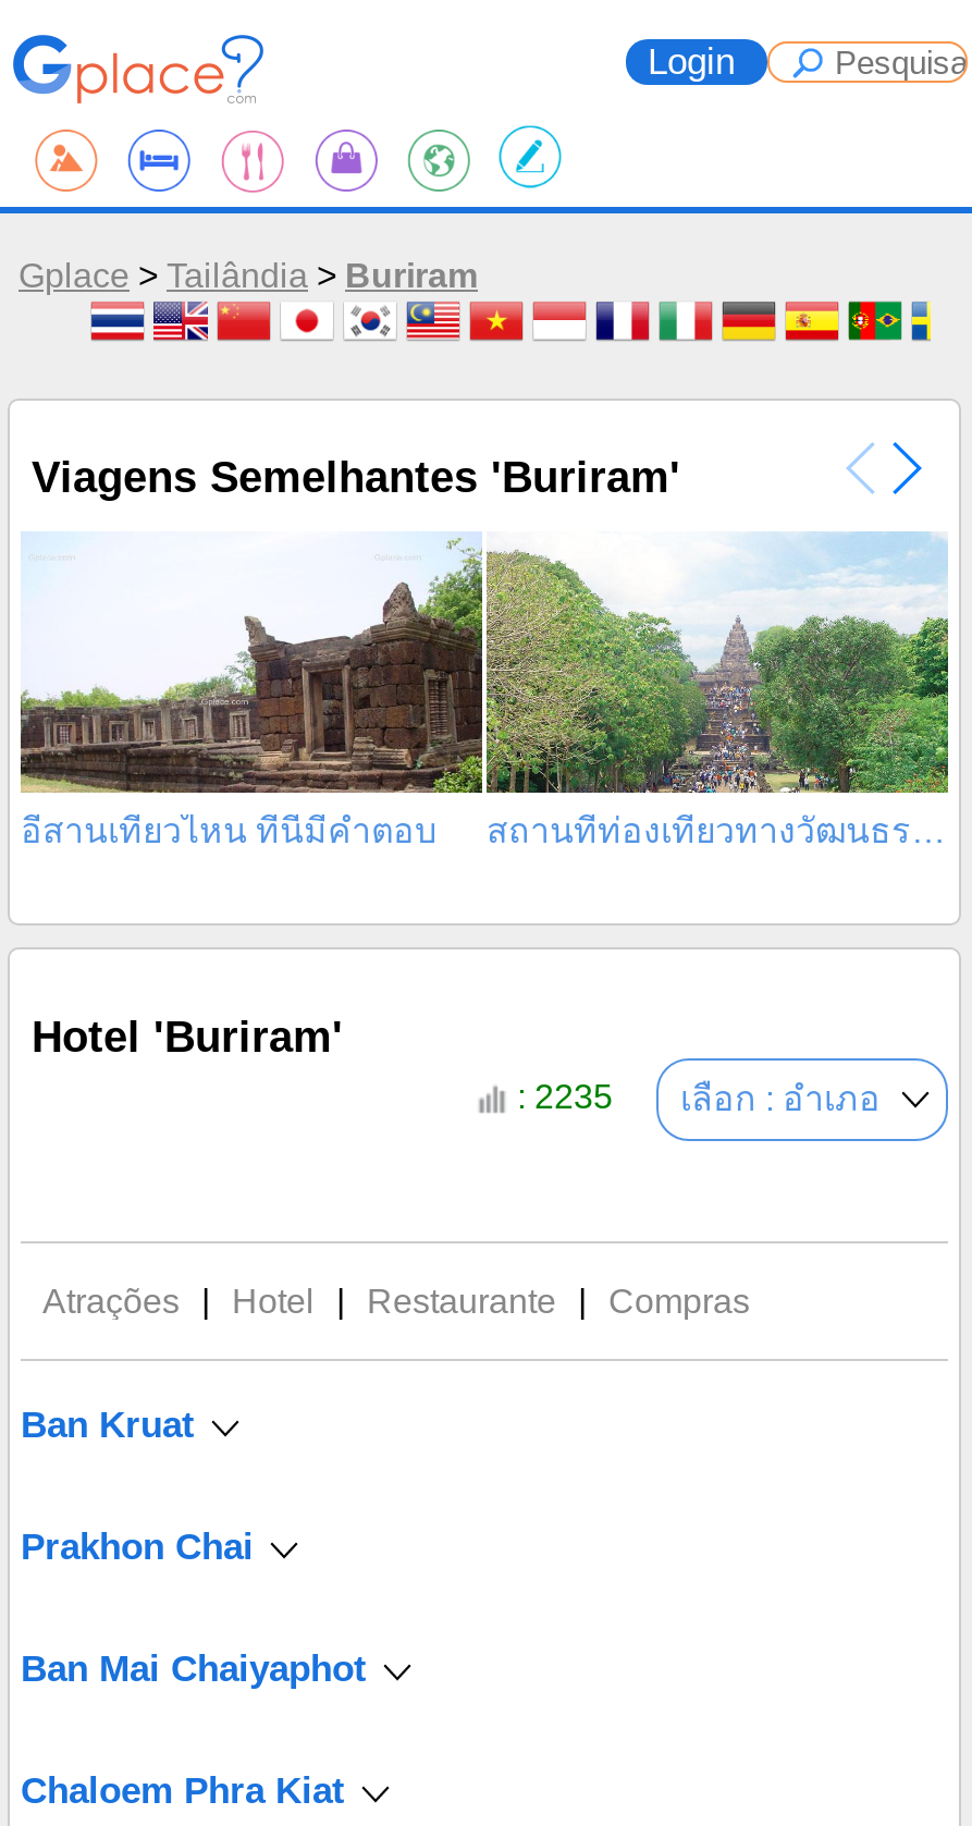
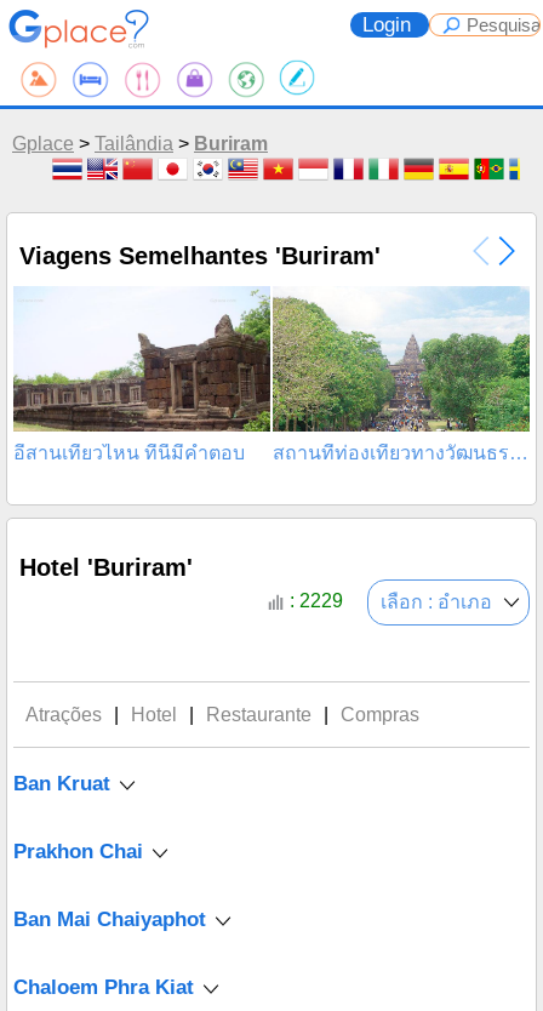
- : 2235 เลือก : อำเภอ
+ : 2229 เลือก : อำเภอ
